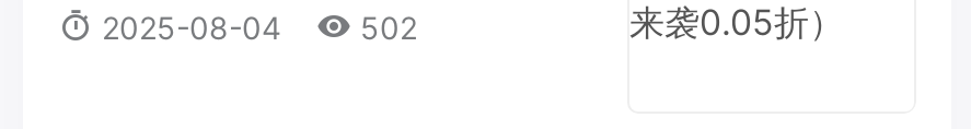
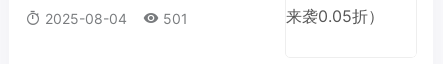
- 502
+ 501
